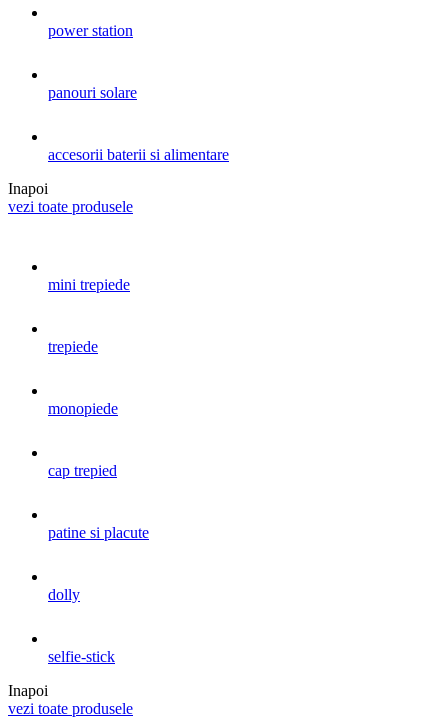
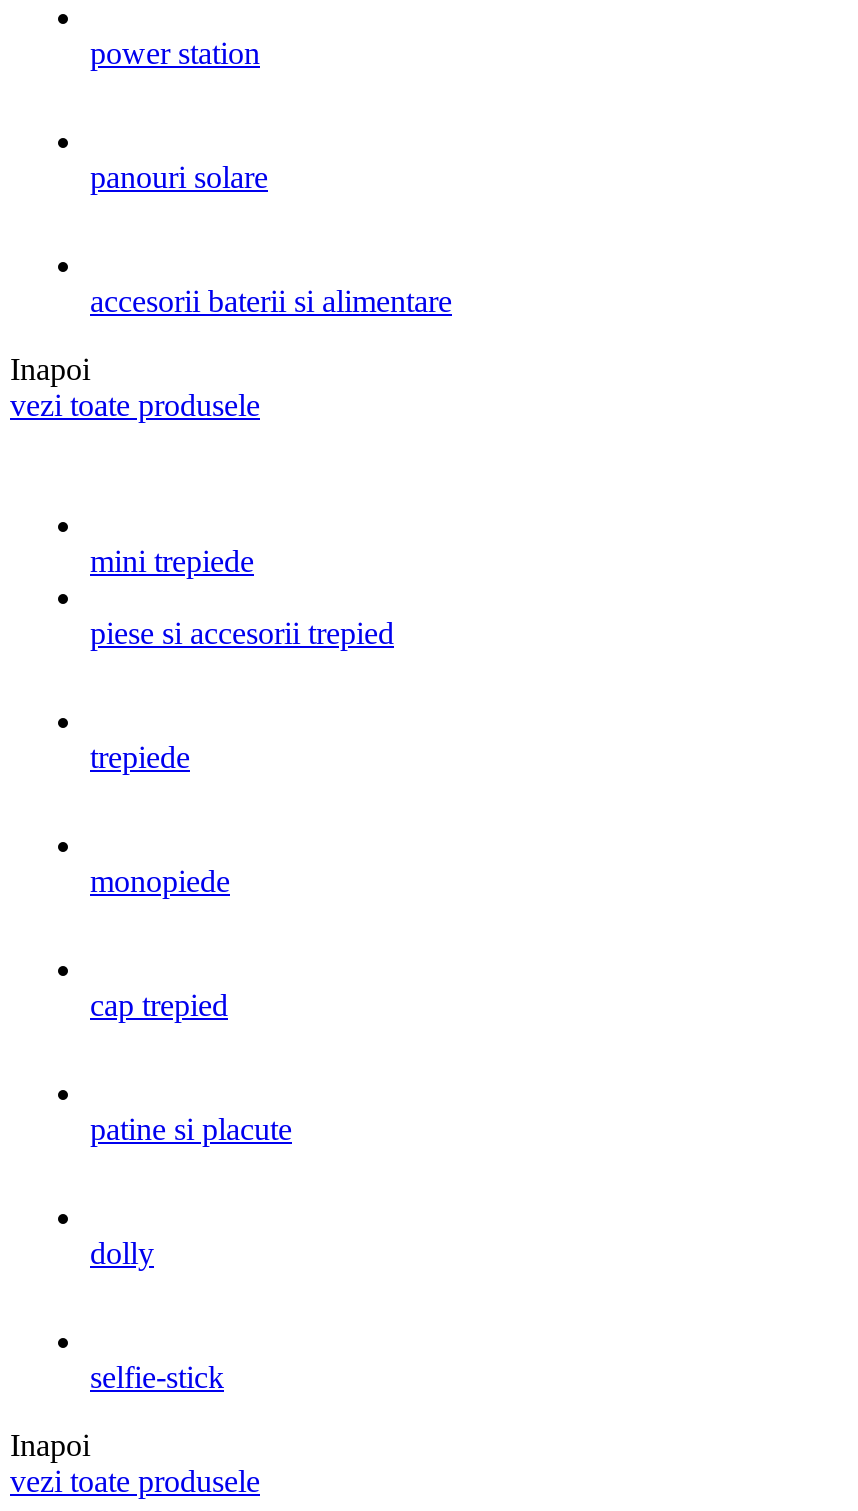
+ piese si accesorii trepied
